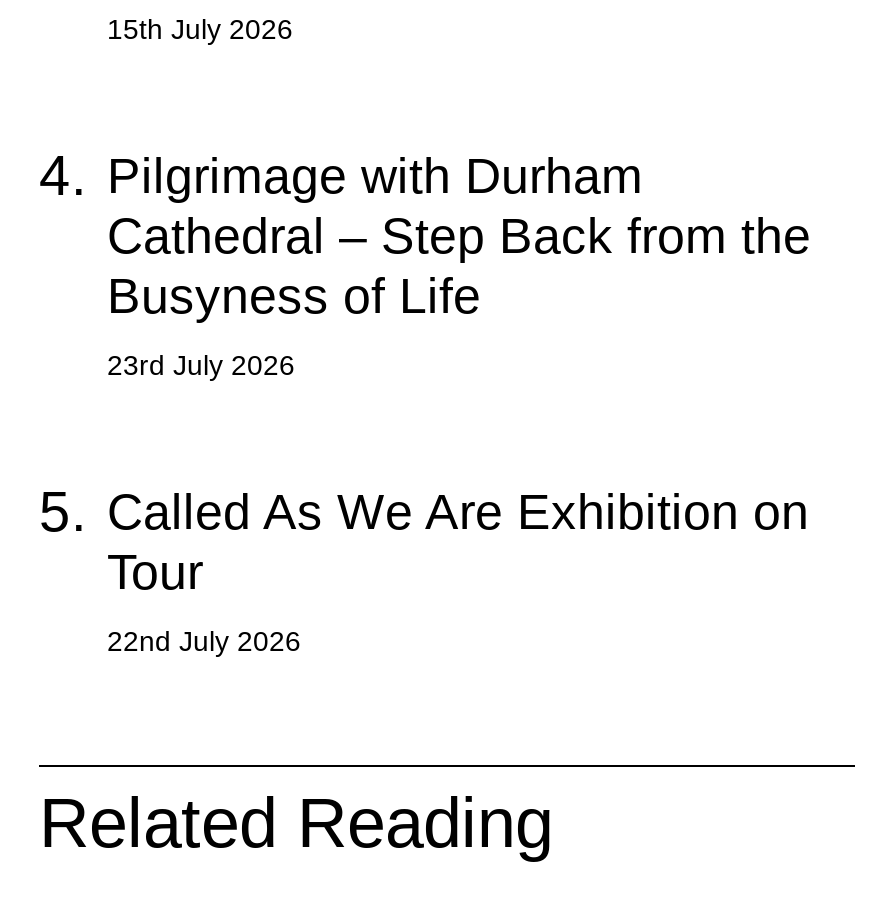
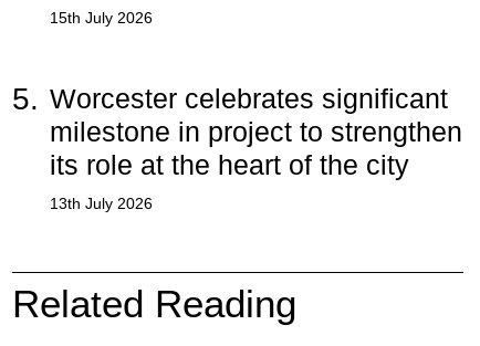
- 4. Pilgrimage with Durham
- Cathedral – Step Back from the
- Busyness of Life
- 23rd July 2026
- 5. Called As We Are Exhibition on
- Tour
- 22nd July 2026
+ 5. Worcester celebrates significant
+ milestone in project to strengthen
+ its role at the heart of the city
+ 13th July 2026
